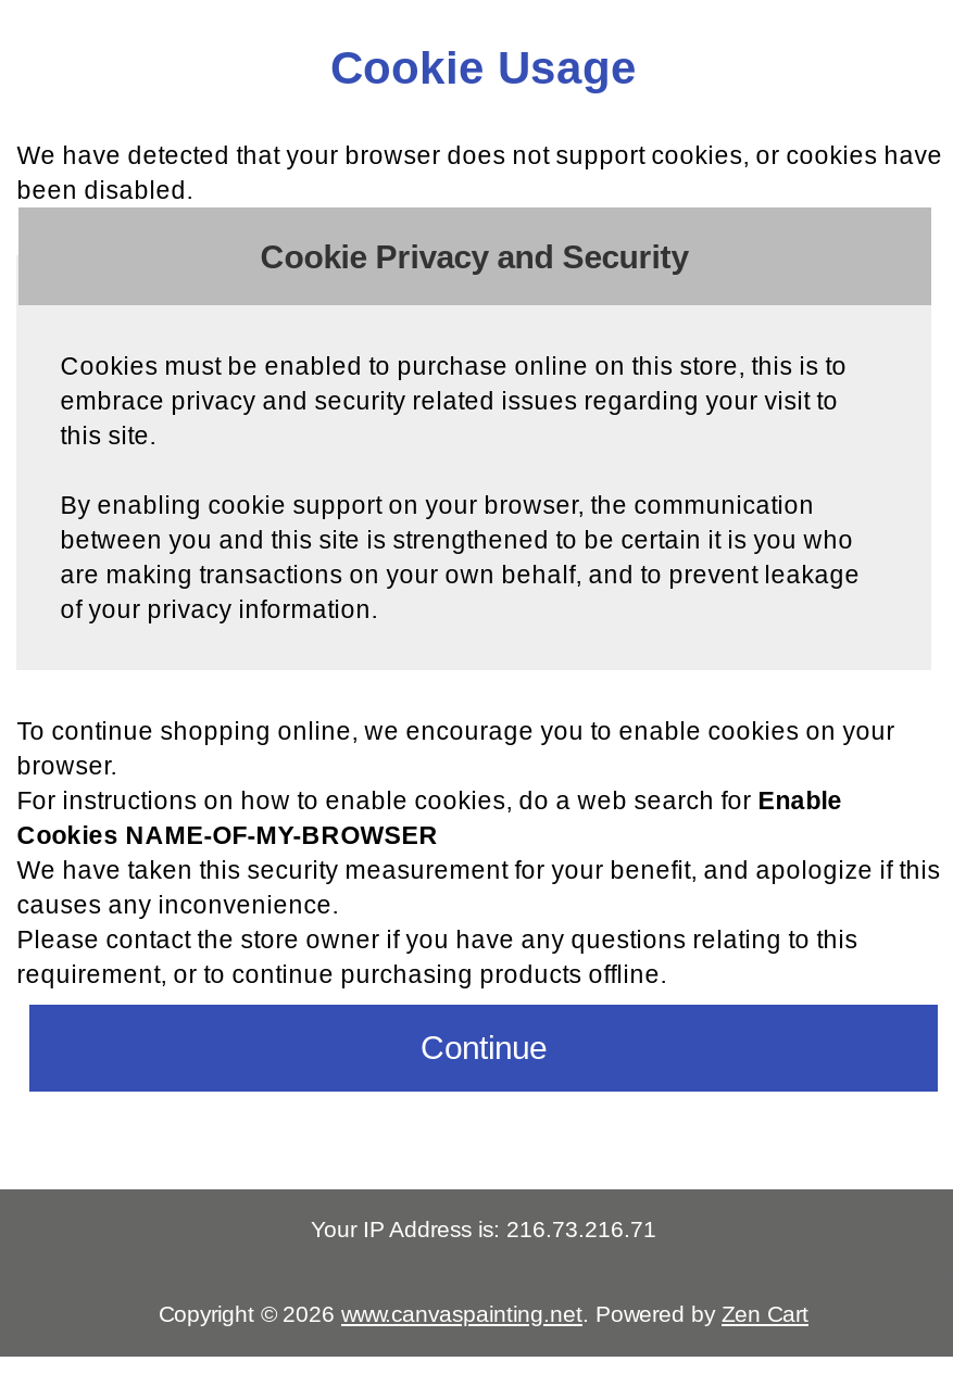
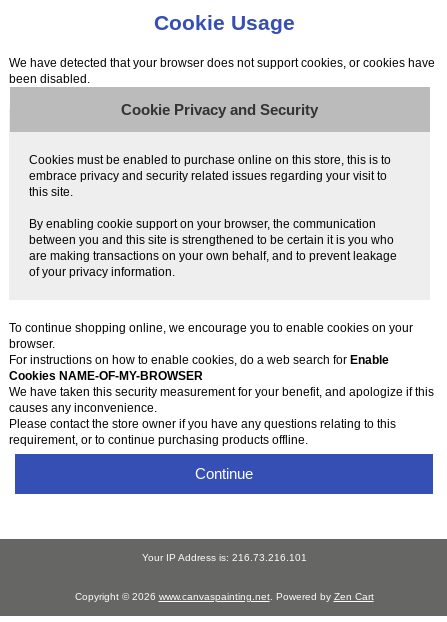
- Your IP Address is: 216.73.216.71
+ Your IP Address is: 216.73.216.101
